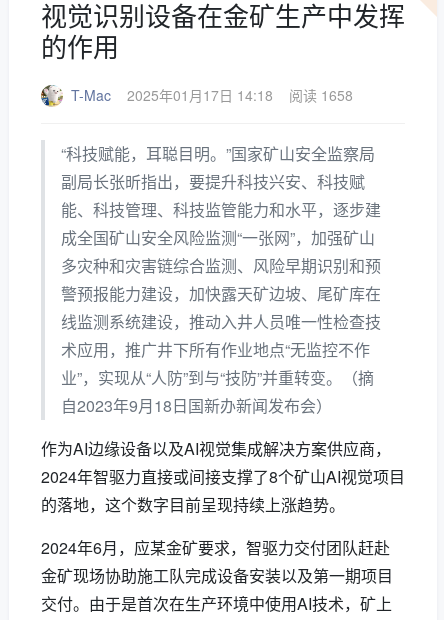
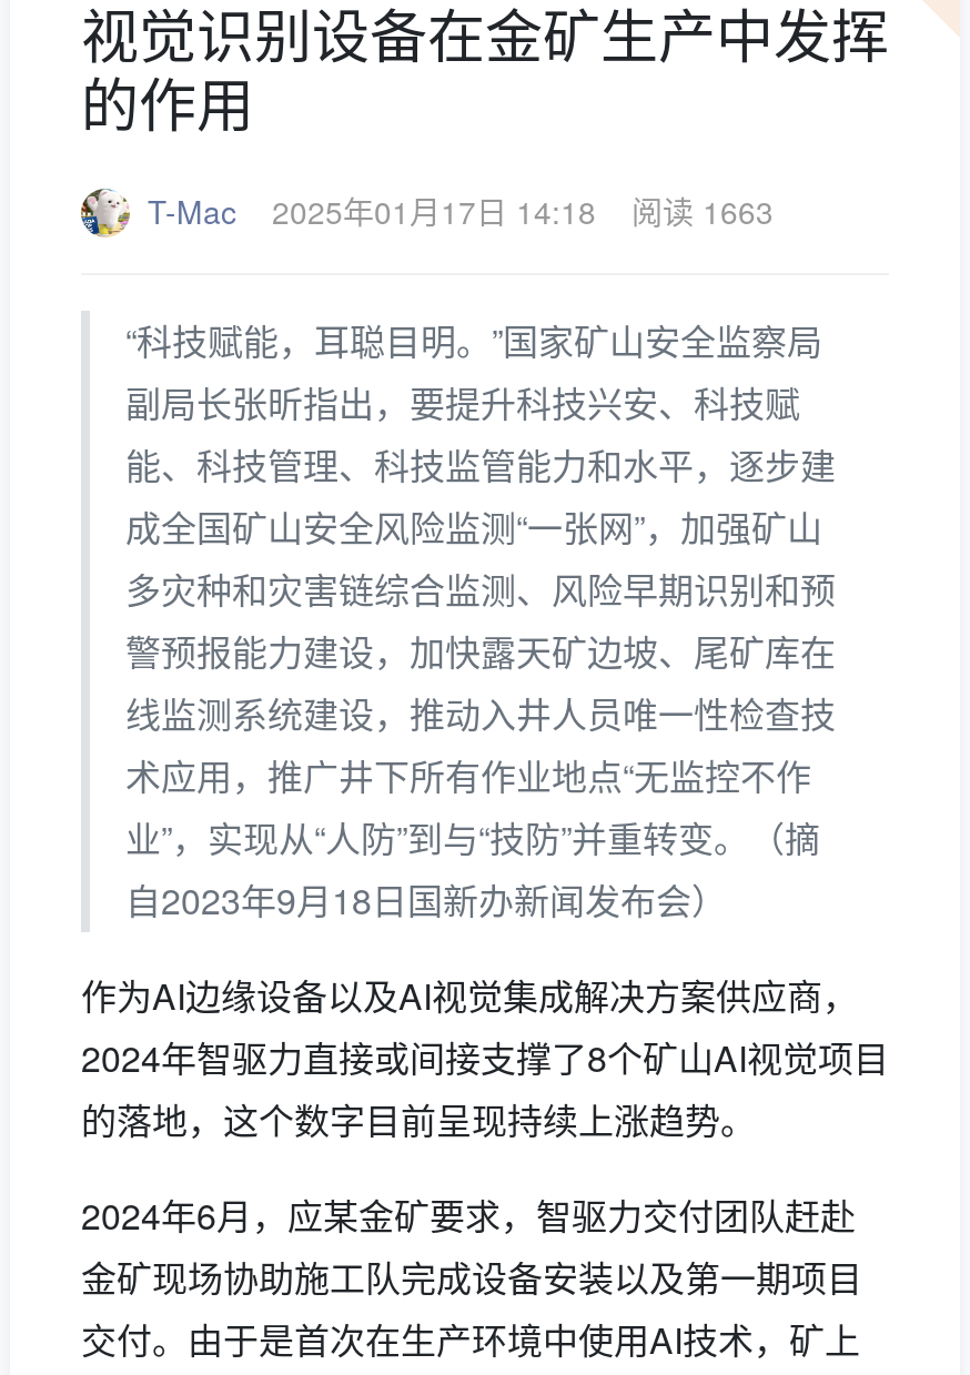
- T-Mac 2025年01月17日 14:18 阅读 1658
+ T-Mac 2025年01月17日 14:18 阅读 1663
